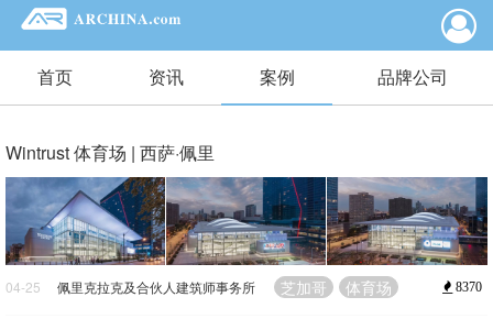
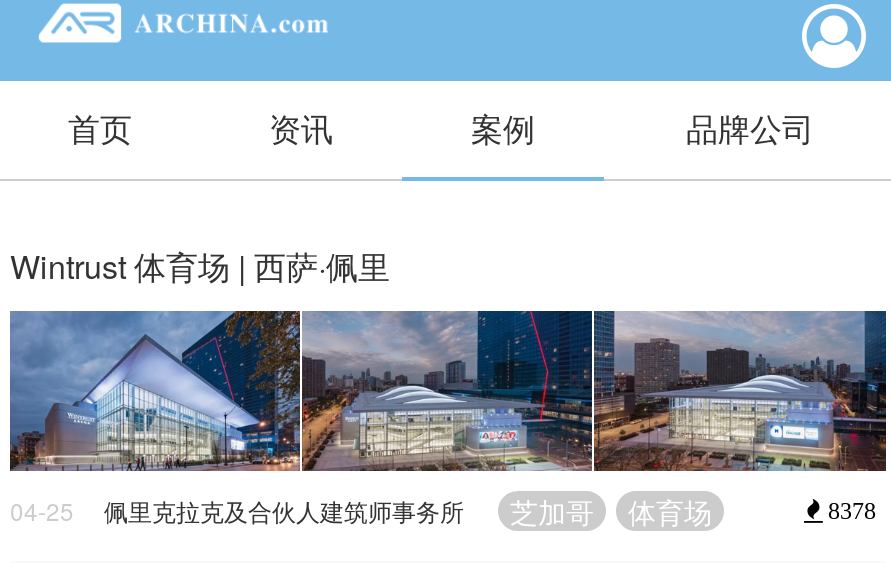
- 8370
+ 8378
